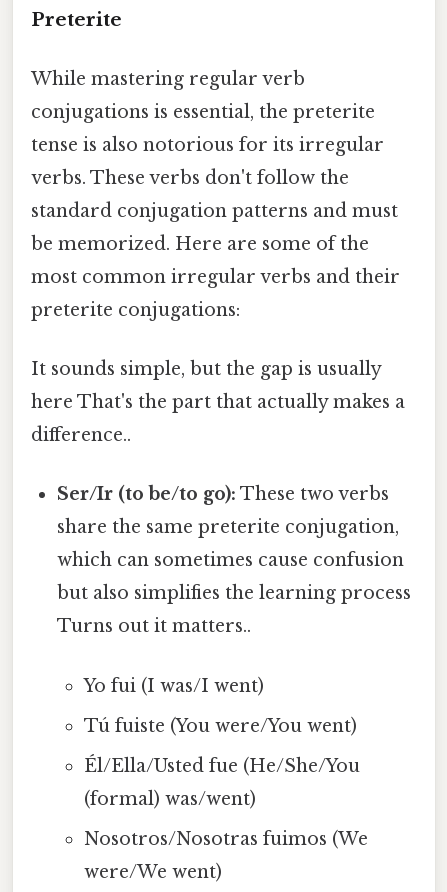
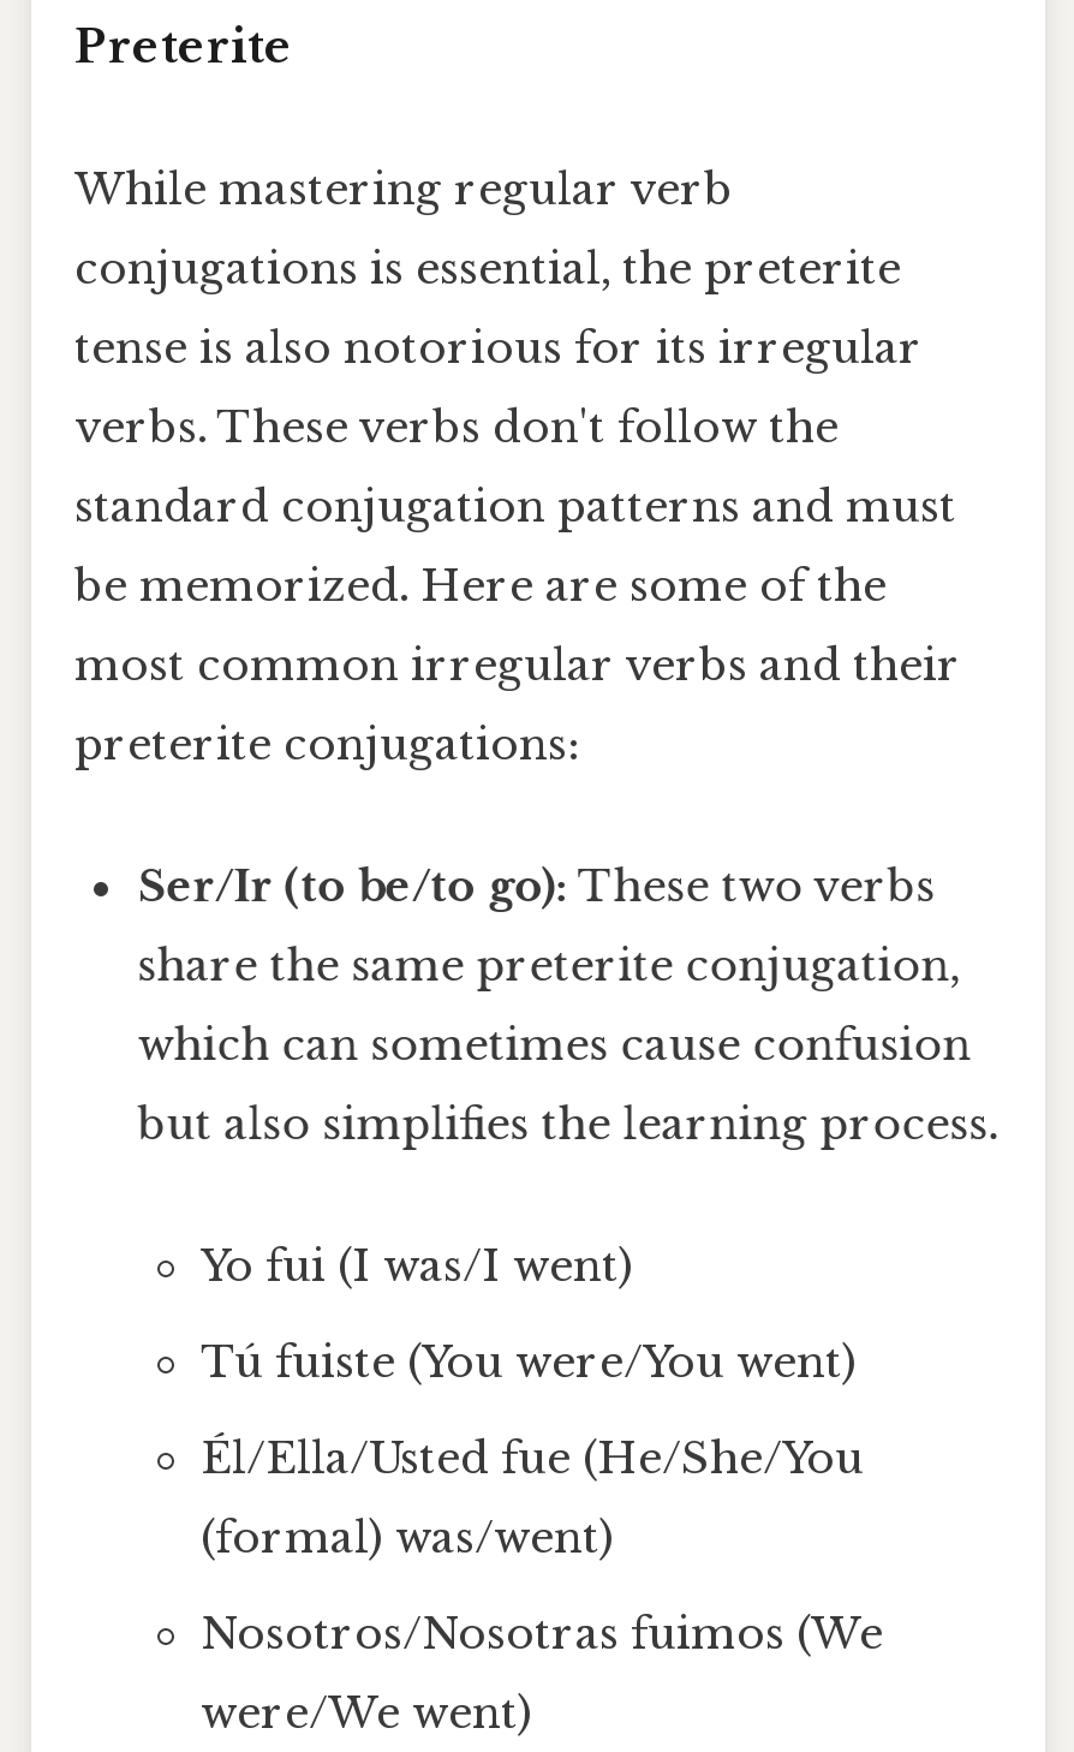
- It sounds simple, but the gap is usually
- here That's the part that actually makes a
- difference..

- but also simplifies the learning process
- Turns out it matters..
+ but also simplifies the learning process.
